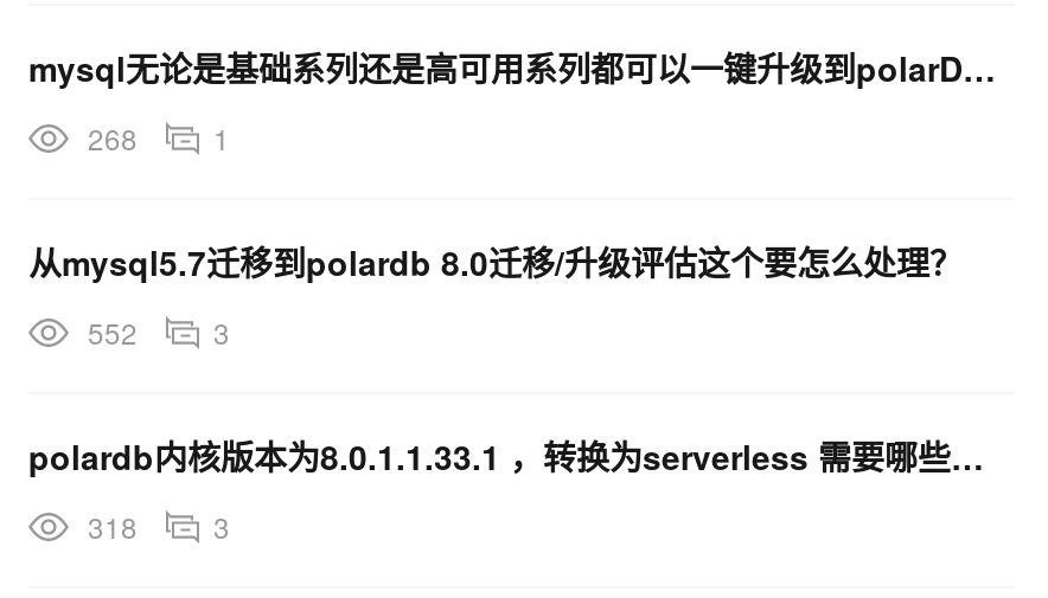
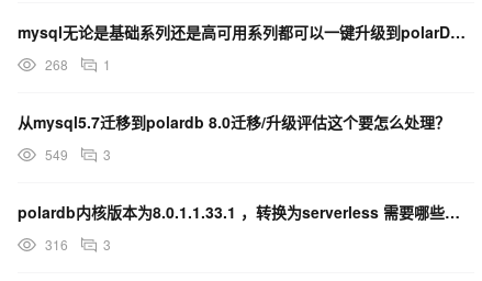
- 552 3
+ 549 3

- 318 3
+ 316 3
